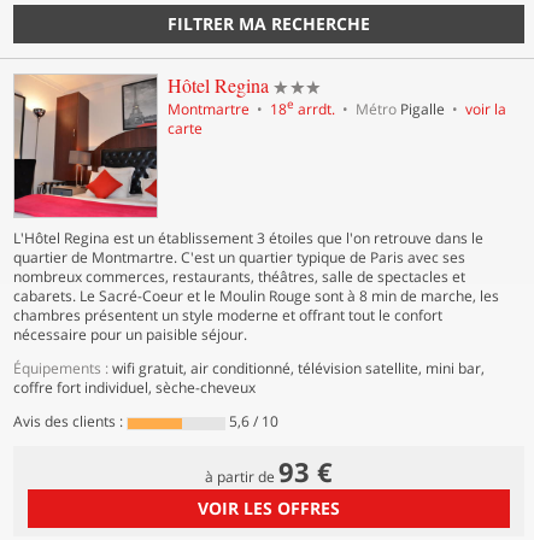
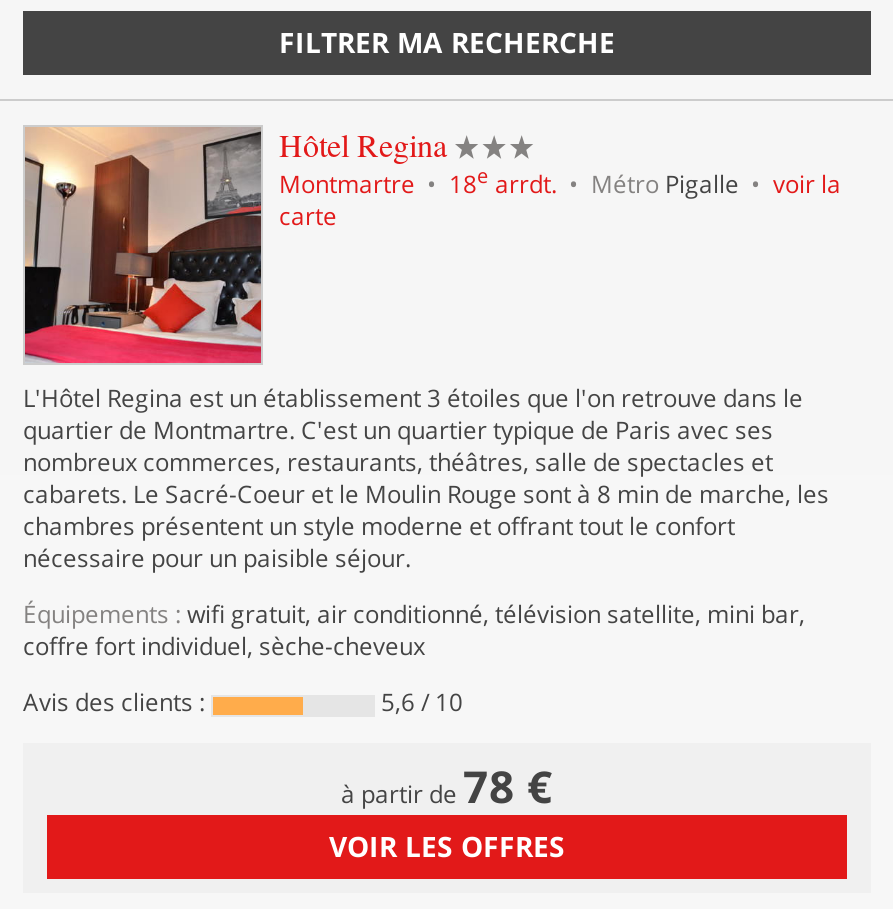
- à partir de93 €
+ à partir de78 €
